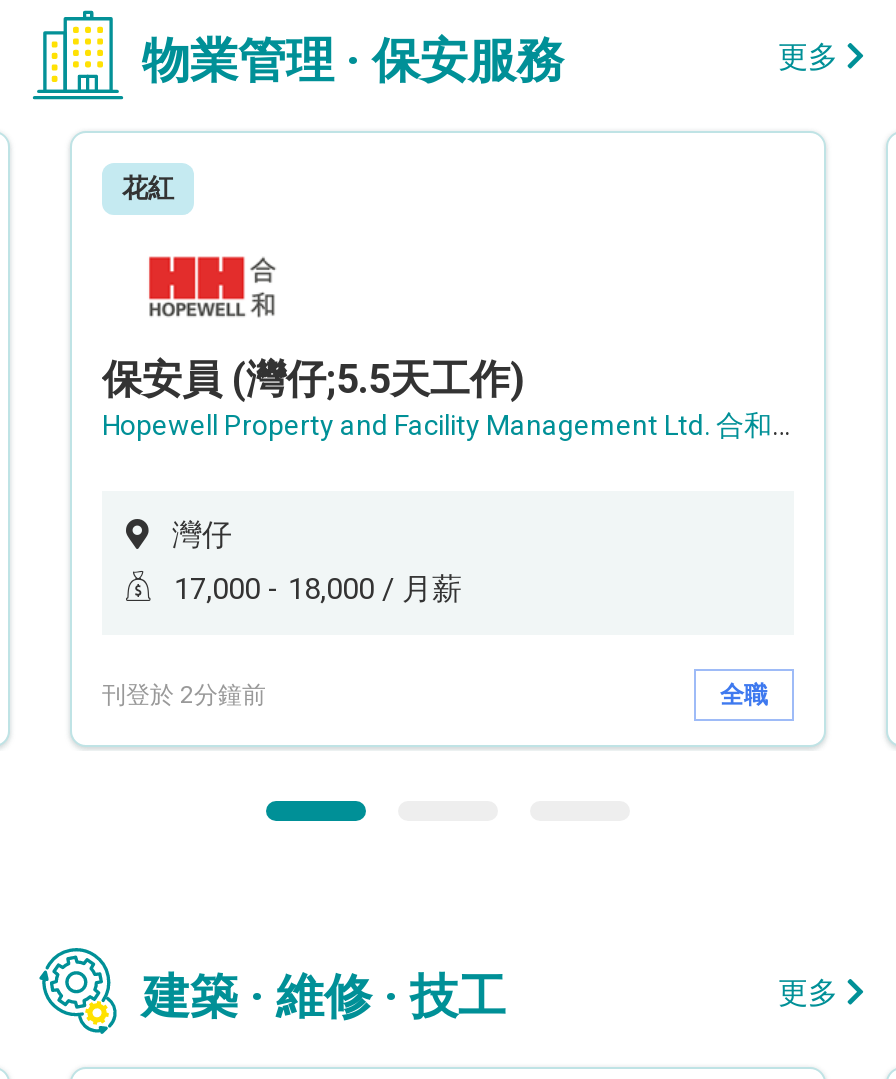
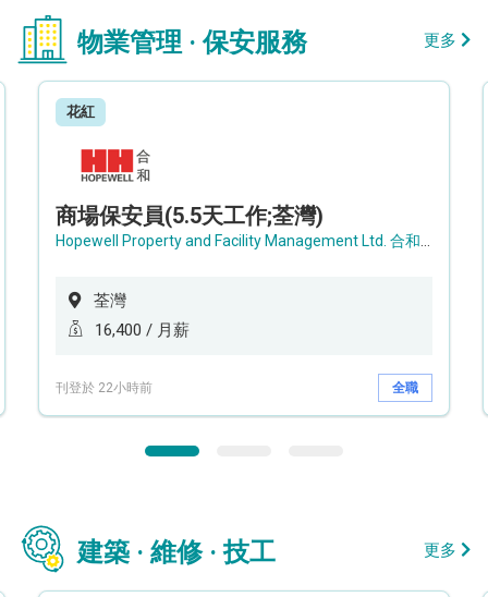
- 保安員 (灣仔;5.5天工作)
+ 商場保安員(5.5天工作;荃灣)

- 灣仔
+ 荃灣

- 17,000 - 18,000 / 月薪
+ 16,400 / 月薪

- 刊登於 2分鐘前
+ 刊登於 22小時前
